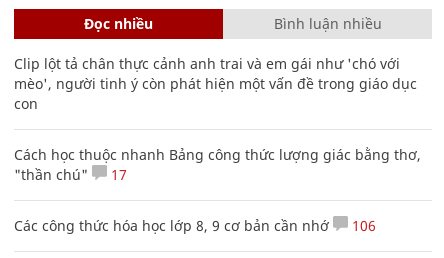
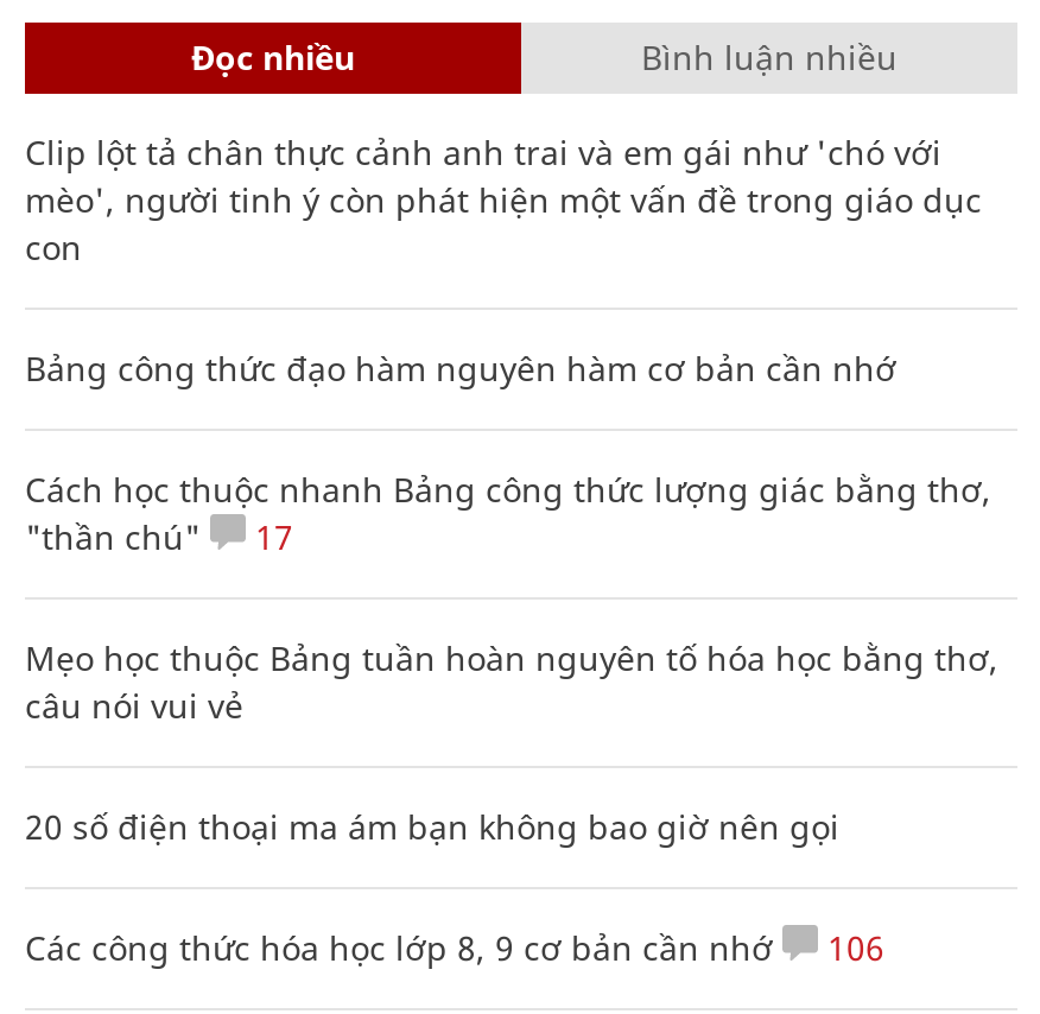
+ Bảng công thức đạo hàm nguyên hàm cơ bản cần nhớ

+ Mẹo học thuộc Bảng tuần hoàn nguyên tố hóa học bằng thơ,
+ câu nói vui vẻ
+ 20 số điện thoại ma ám bạn không bao giờ nên gọi
